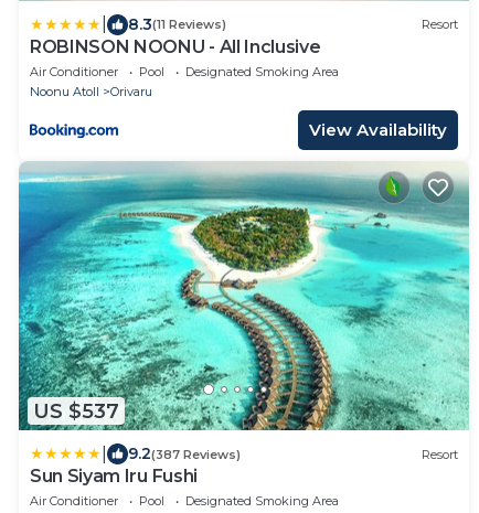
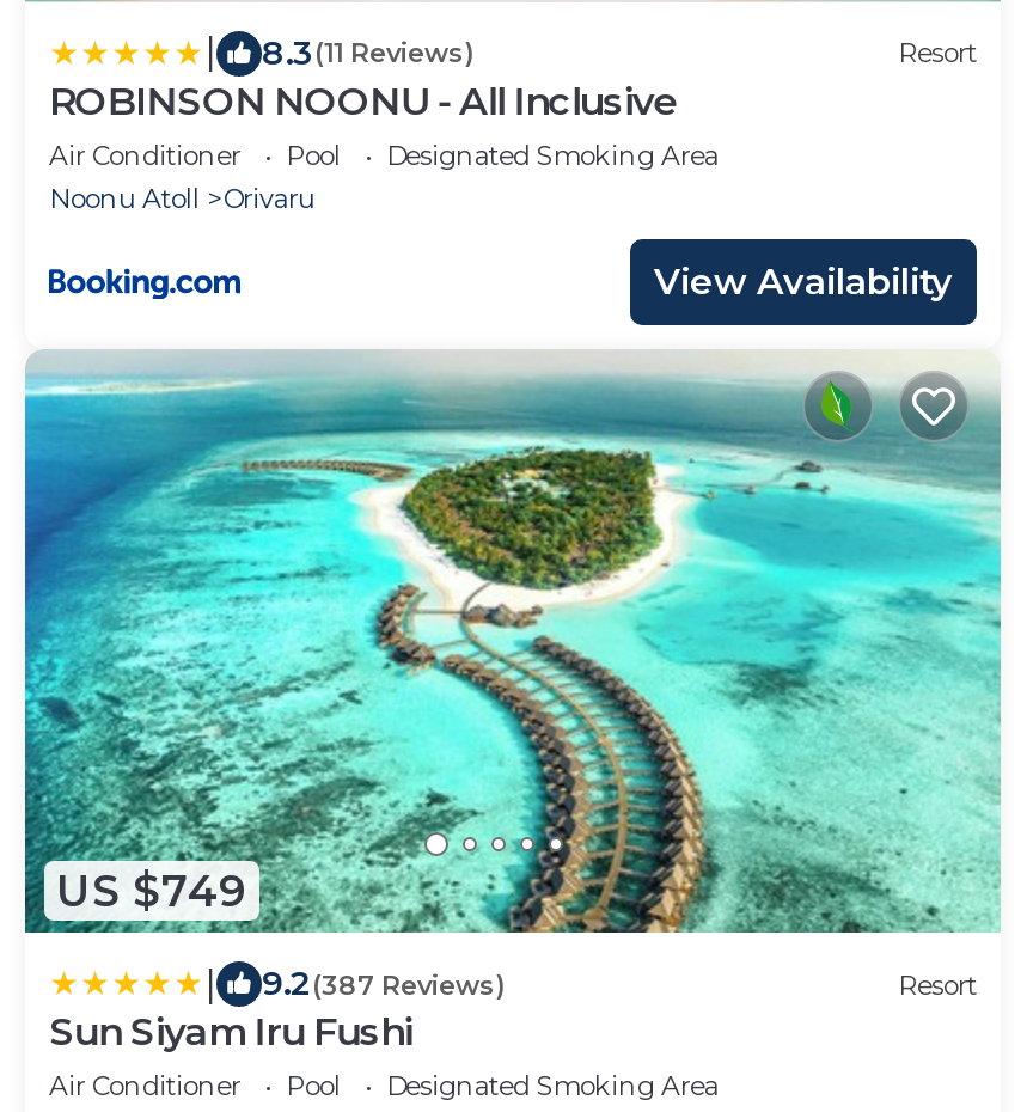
- US $537
+ US $749
